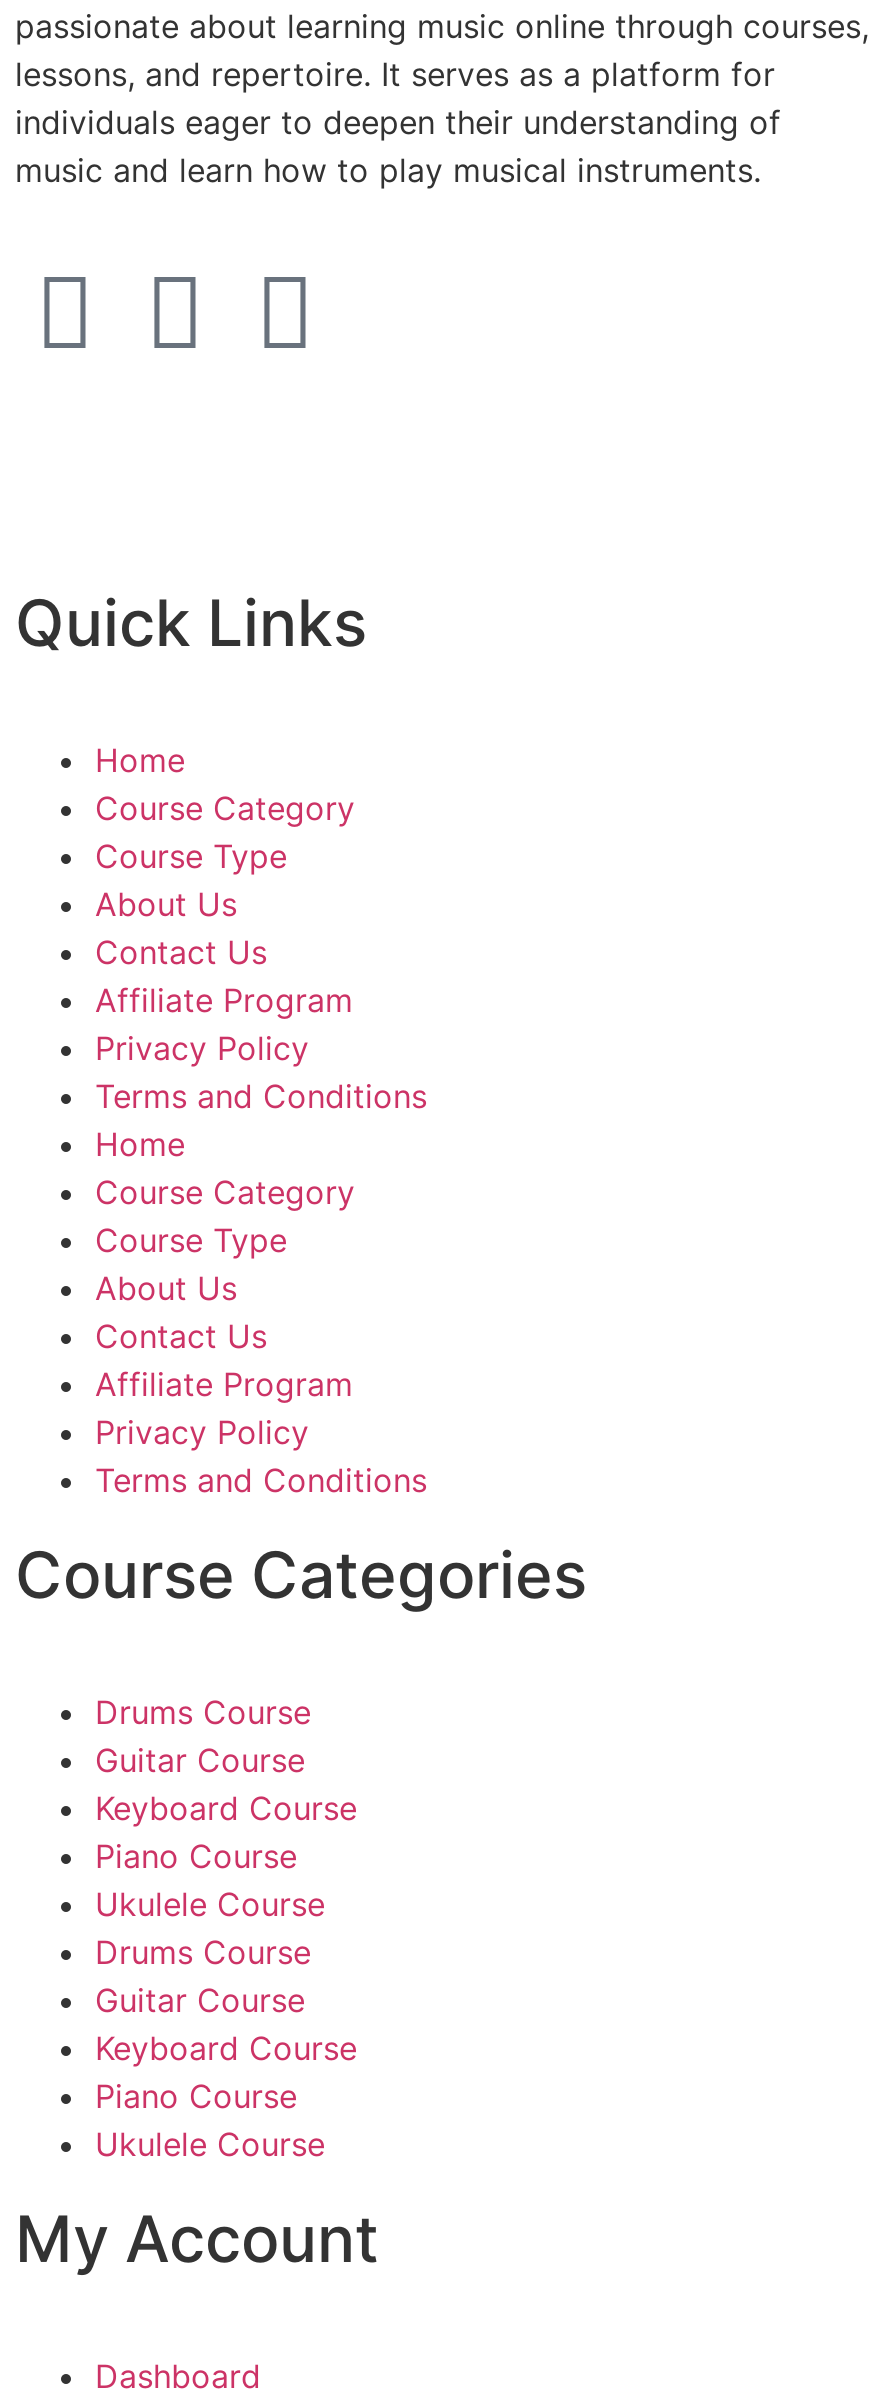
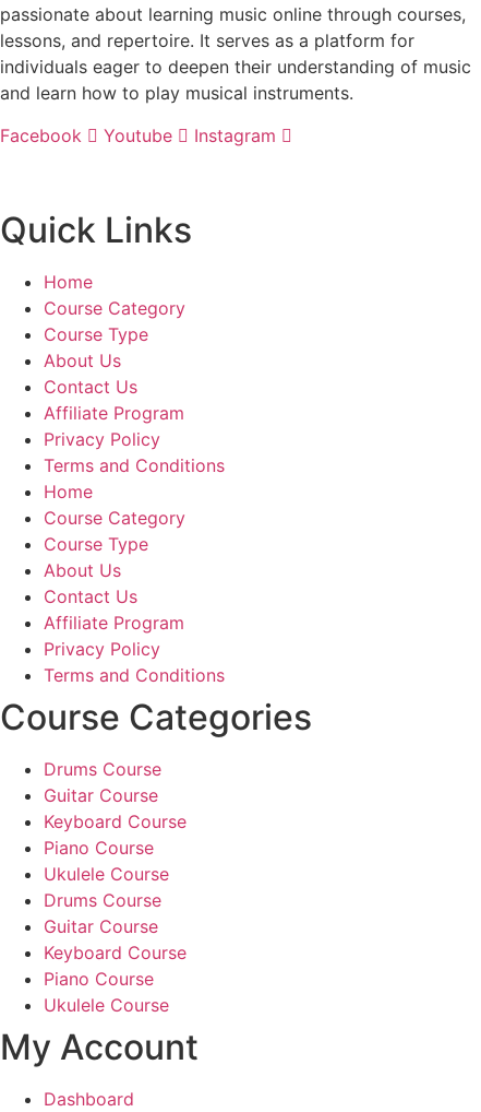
- individuals eager to deepen their understanding of
- music and learn how to play musical instruments.
+ individuals eager to deepen their understanding of music
+ and learn how to play musical instruments.
+ Facebook
+ Youtube
+ Instagram
